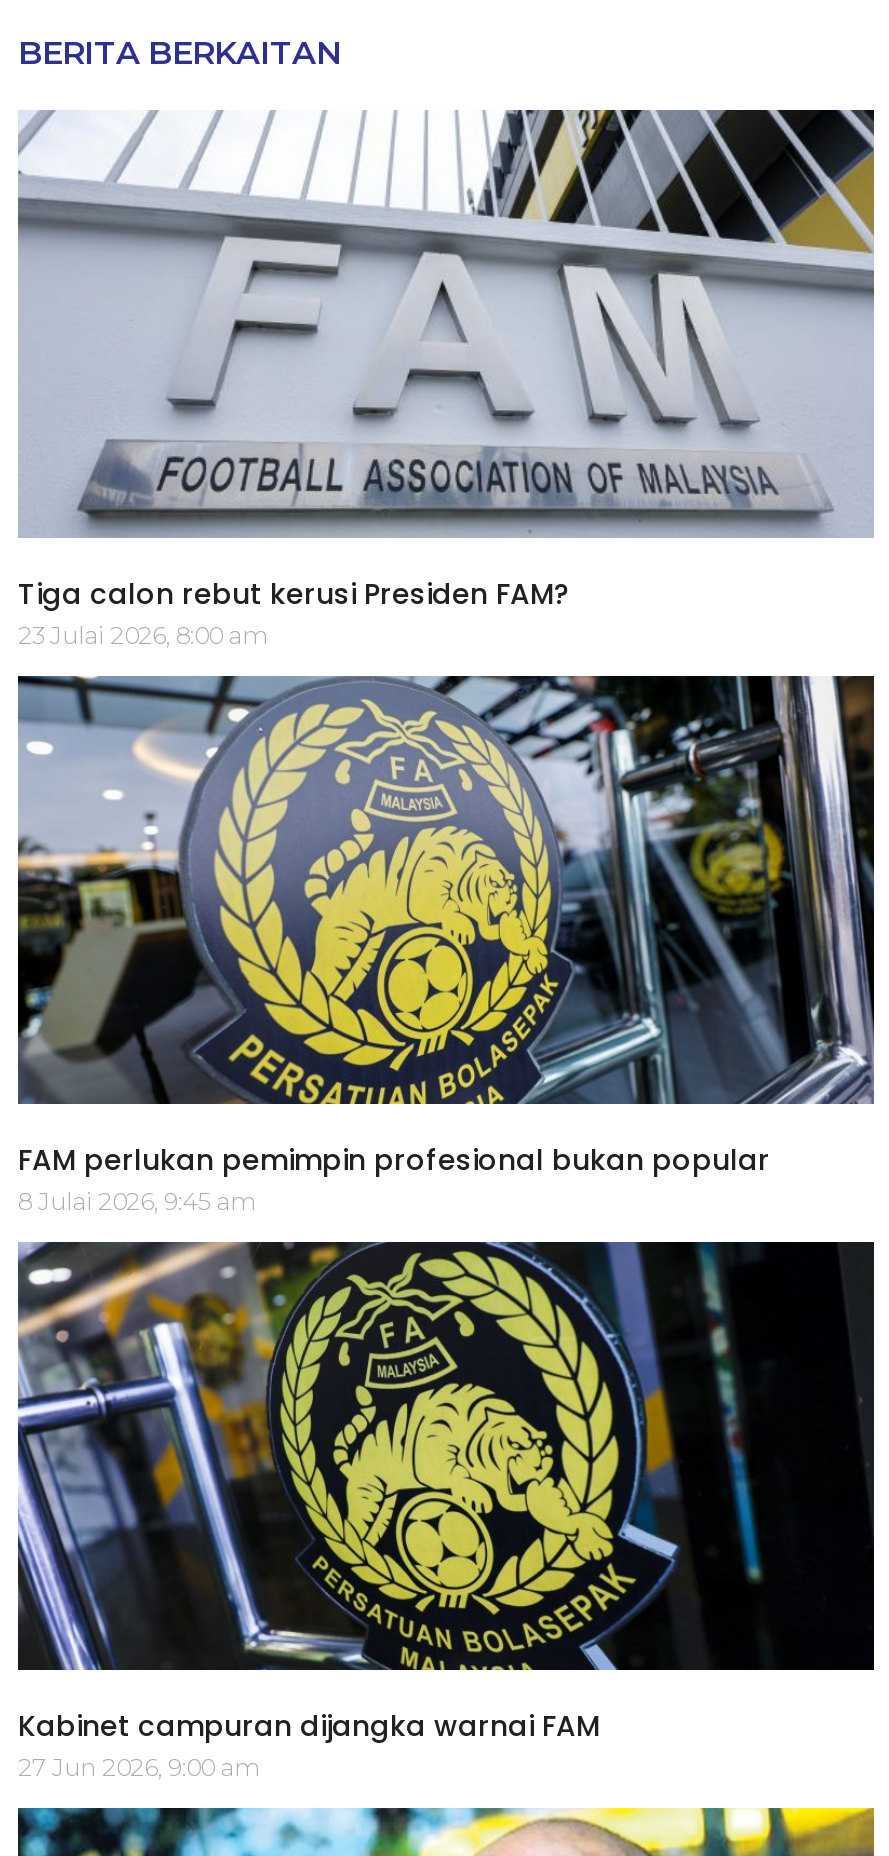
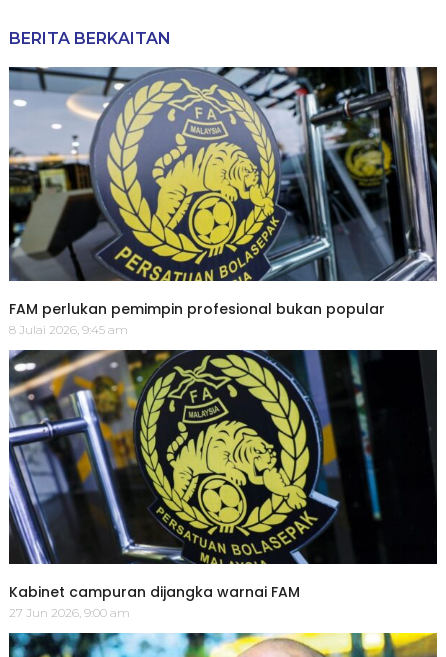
- [image]
- Tiga calon rebut kerusi Presiden FAM?
- 23 Julai 2026, 8:00 am
